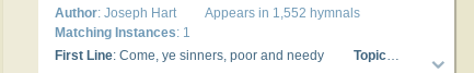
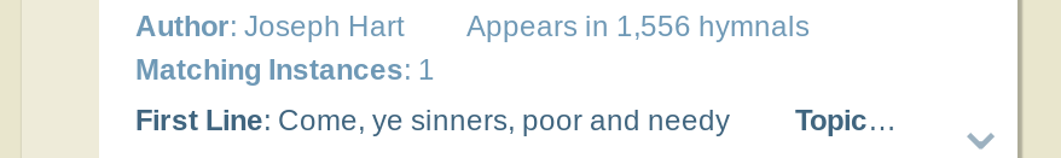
- Appears in 1,552 hymnals
+ Appears in 1,556 hymnals
